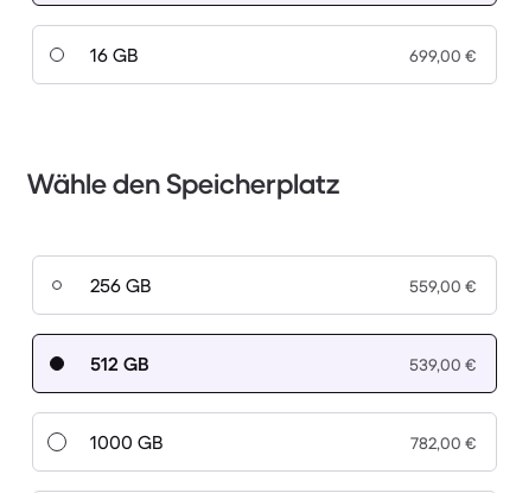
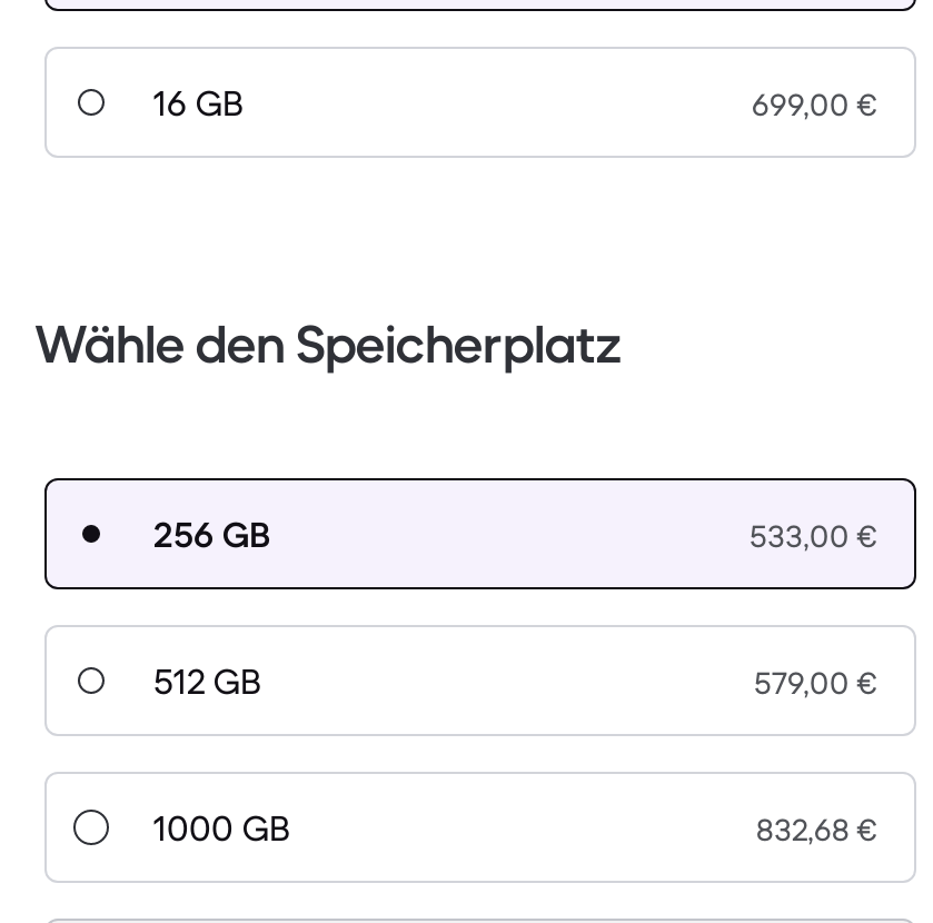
- 559,00 €
+ 533,00 €

- 539,00 €
+ 579,00 €

- 782,00 €
+ 832,68 €
